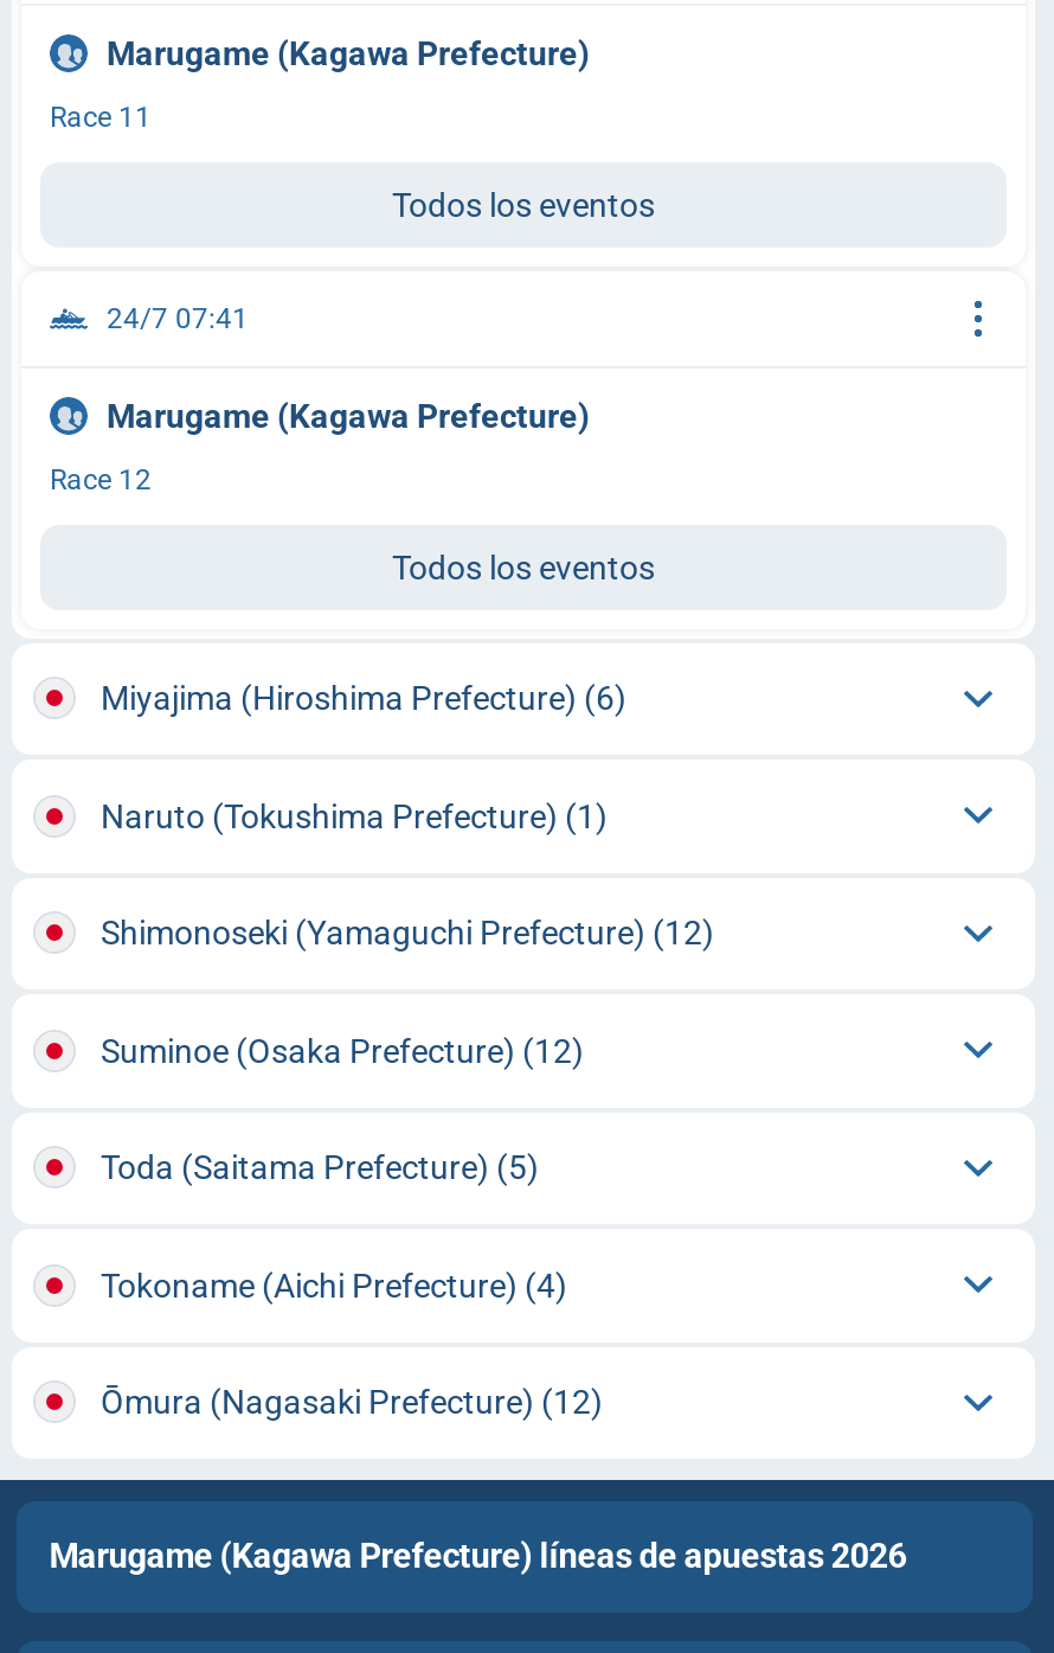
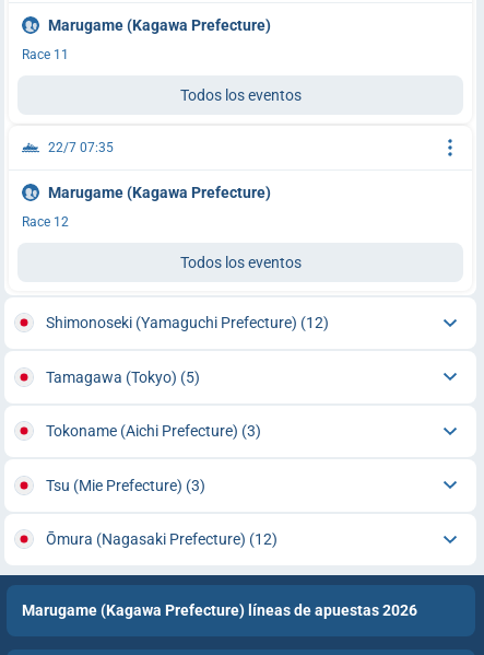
- 24/7 07:41
+ 22/7 07:35

- Miyajima (Hiroshima Prefecture) (6)
- Naruto (Tokushima Prefecture) (1)

- Suminoe (Osaka Prefecture) (12)
+ Tamagawa (Tokyo) (5)

- Toda (Saitama Prefecture) (5)
+ Tokoname (Aichi Prefecture) (3)

- Tokoname (Aichi Prefecture) (4)
+ Tsu (Mie Prefecture) (3)
